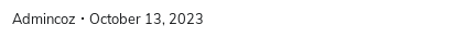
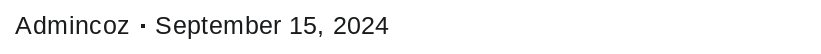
- Admincoz October 13, 2023
+ Admincoz September 15, 2024
